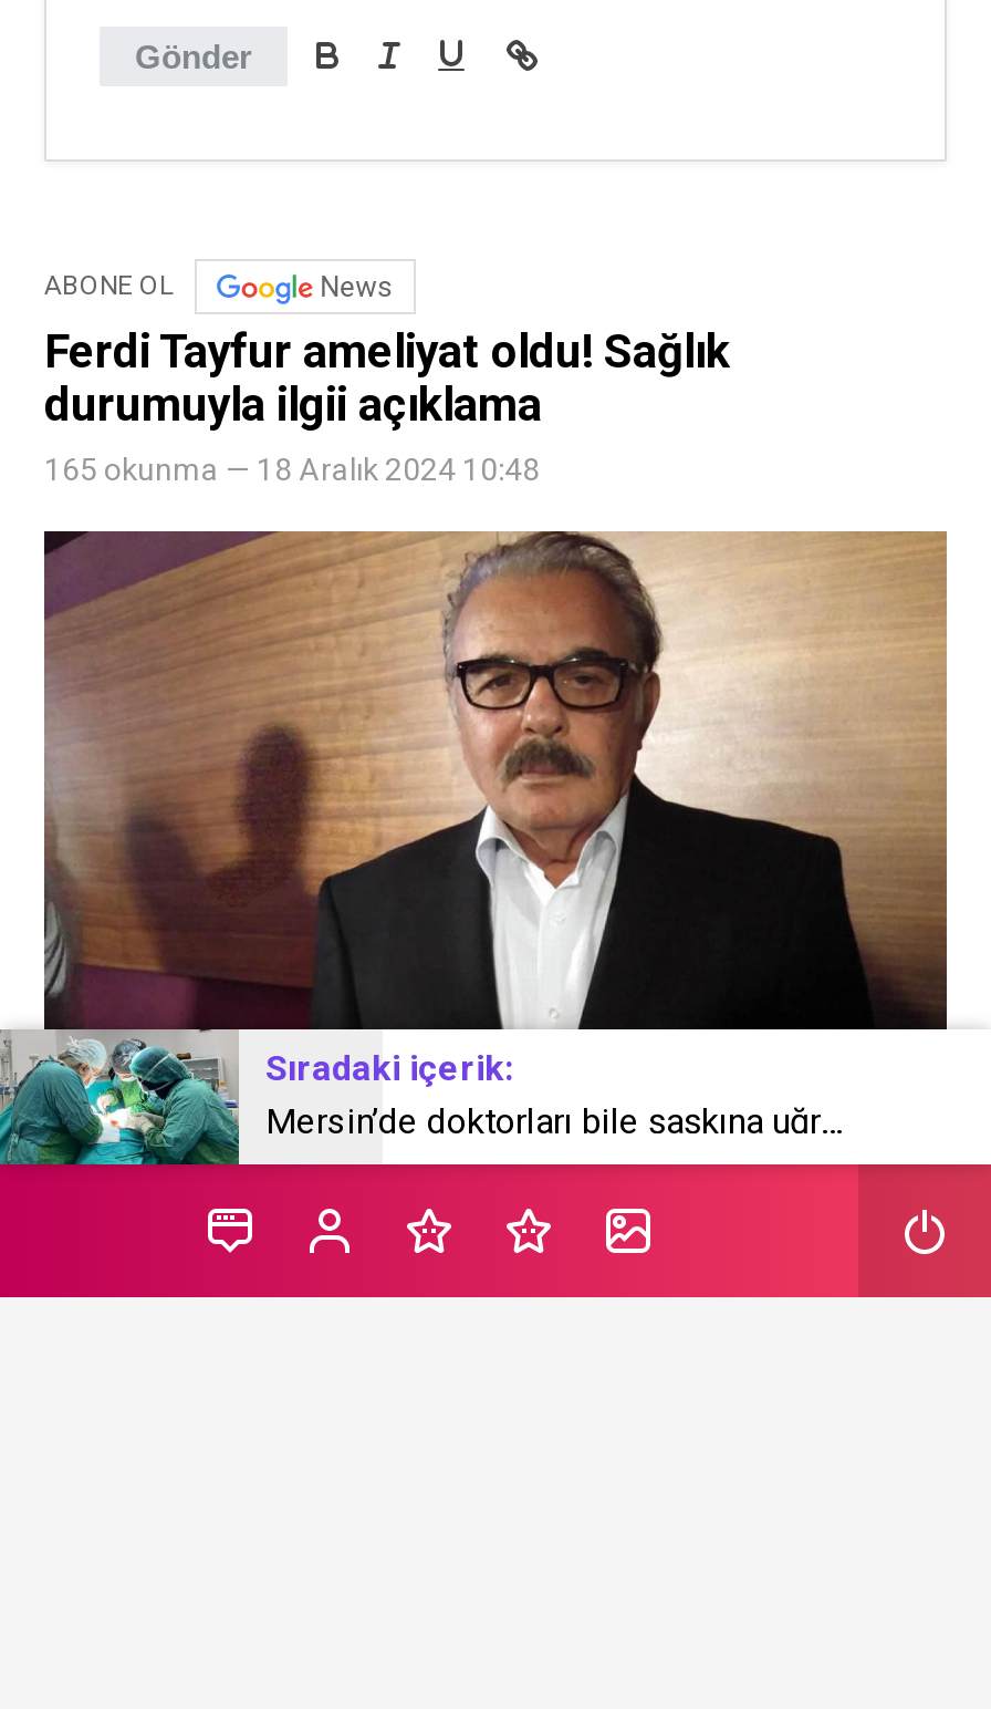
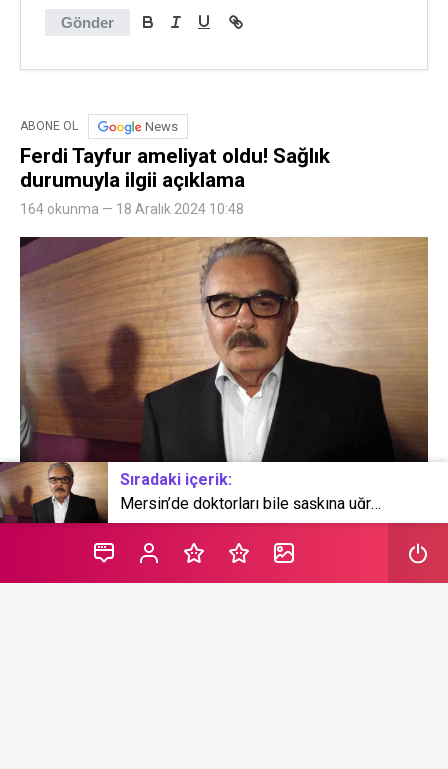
- 165 okunma — 18 Aralık 2024 10:48
+ 164 okunma — 18 Aralık 2024 10:48

- [image]
+ [image]
